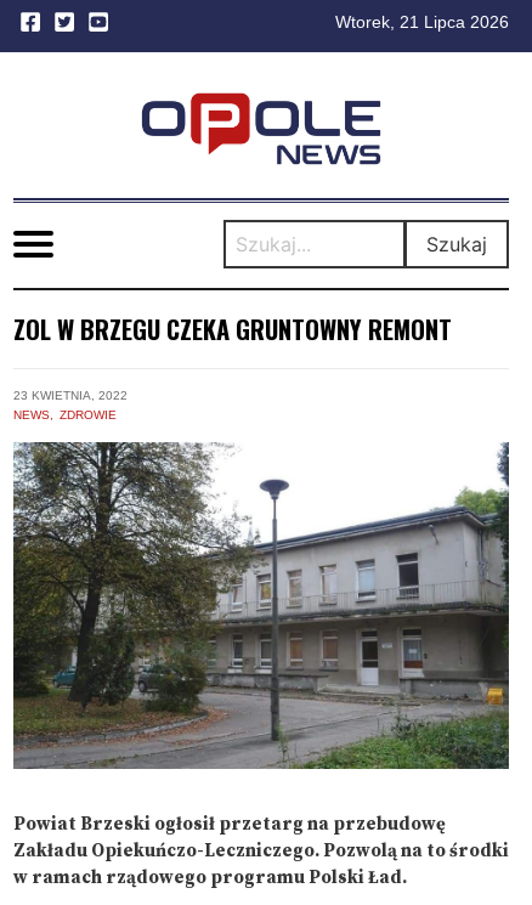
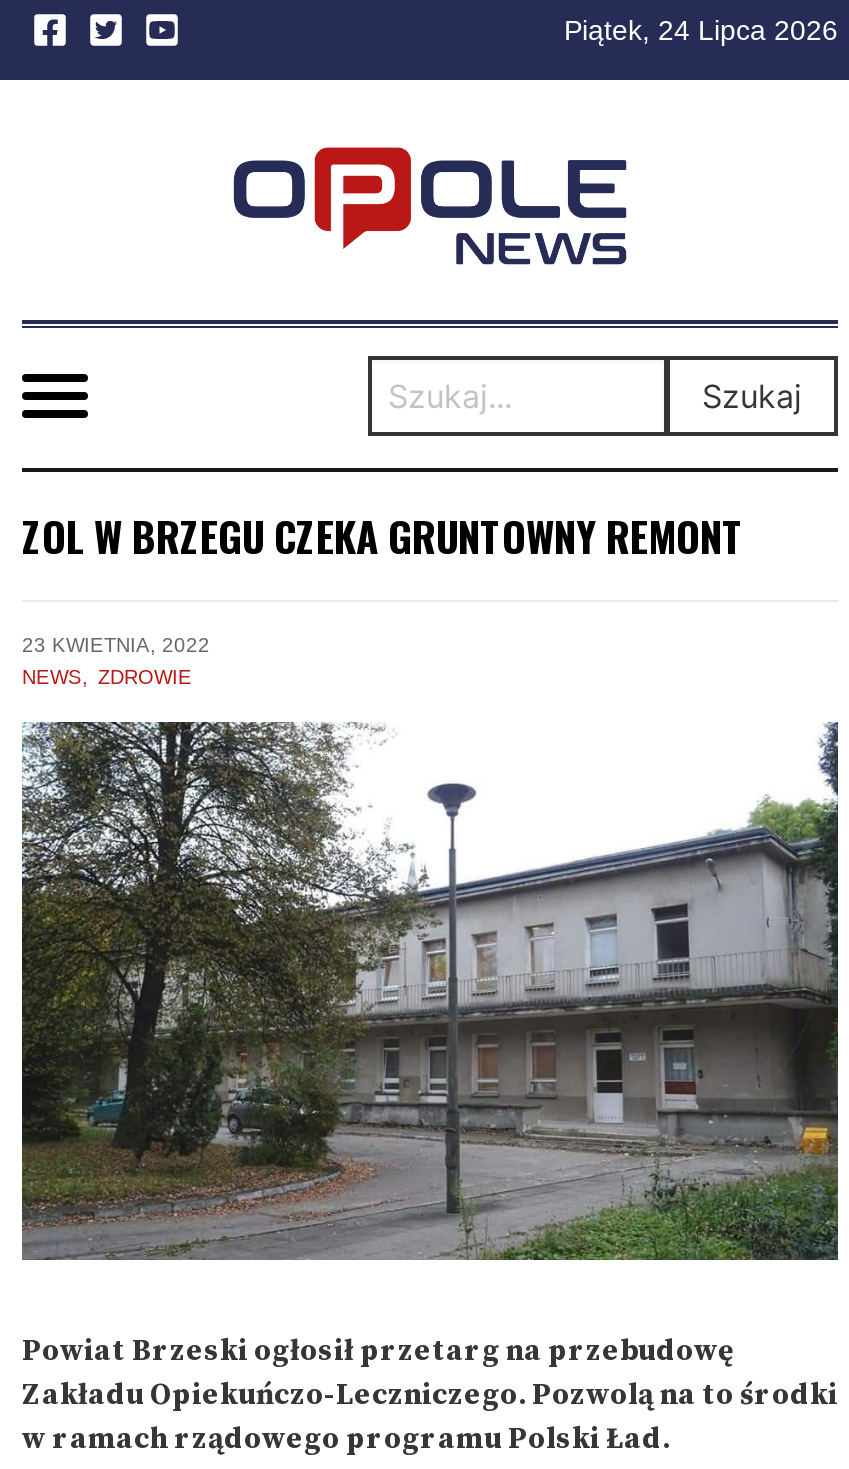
- Wtorek, 21 Lipca 2026
+ Piątek, 24 Lipca 2026
